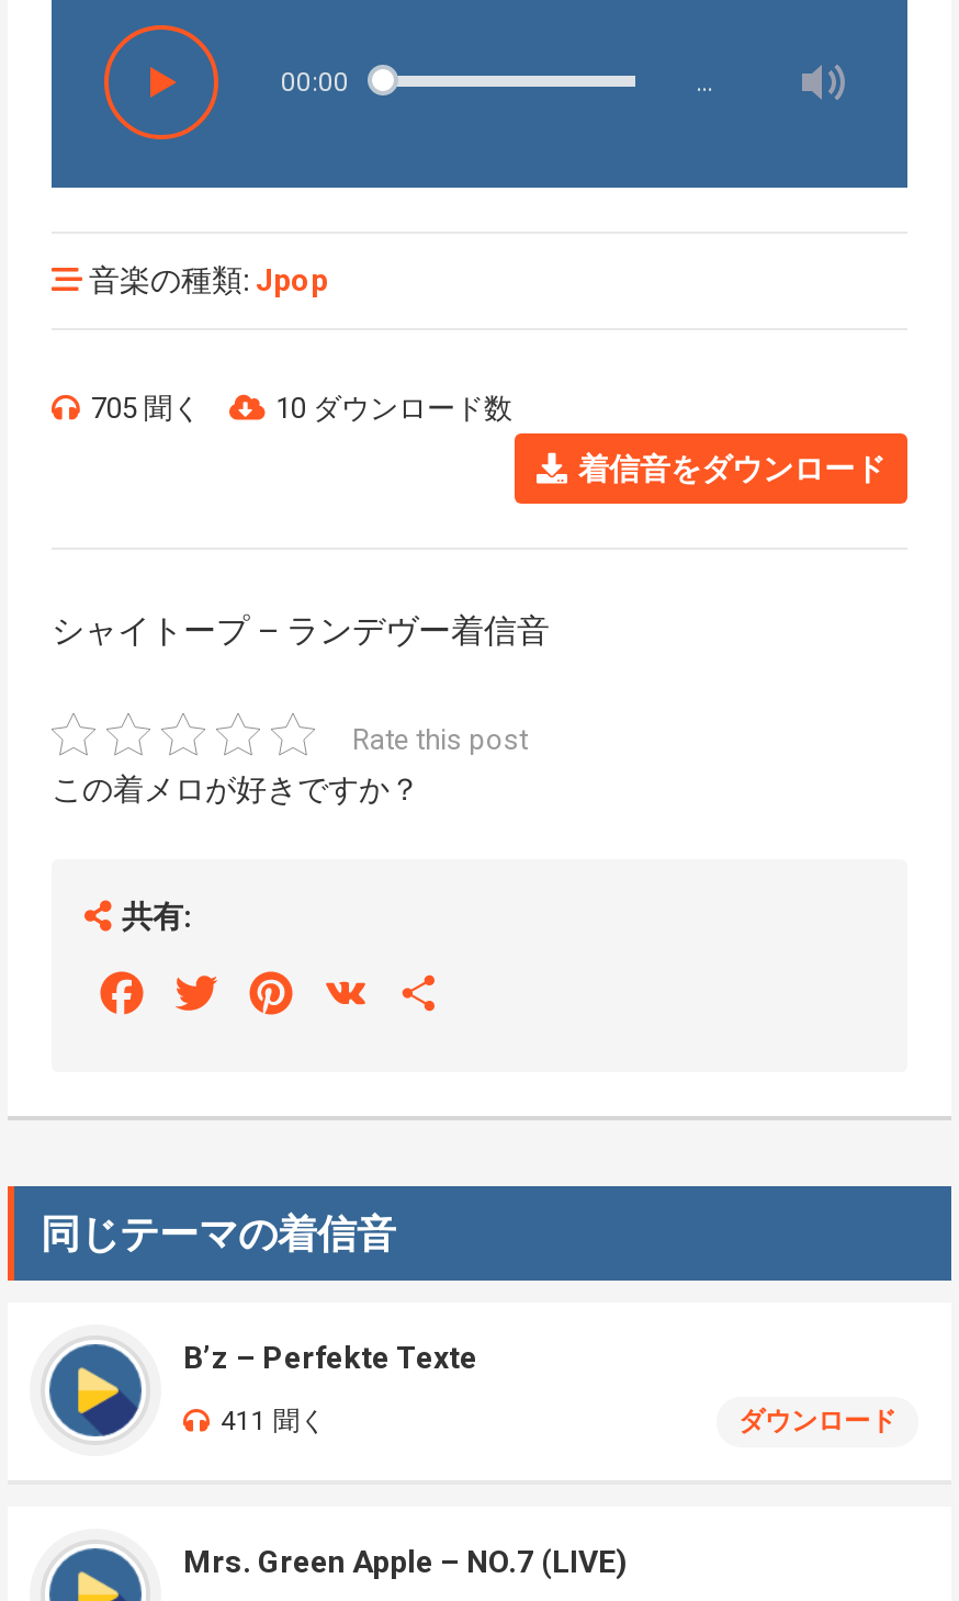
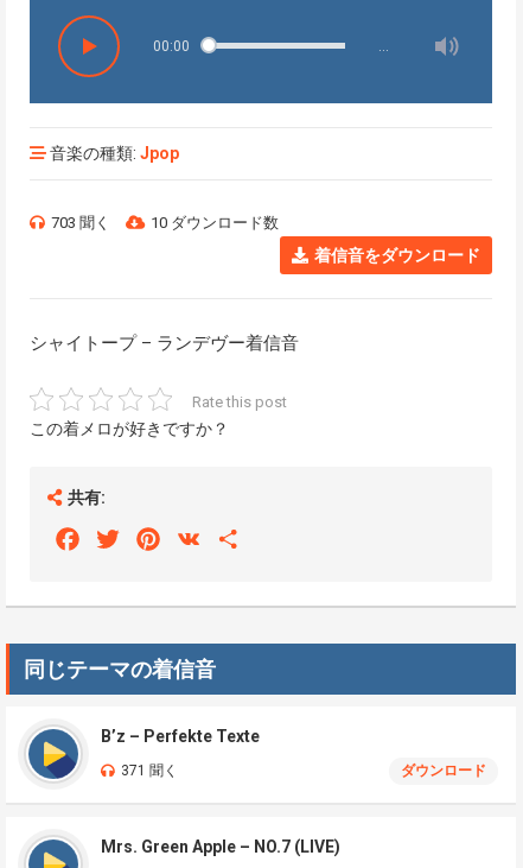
- 705 聞く
+ 703 聞く

- 411 聞く
+ 371 聞く
